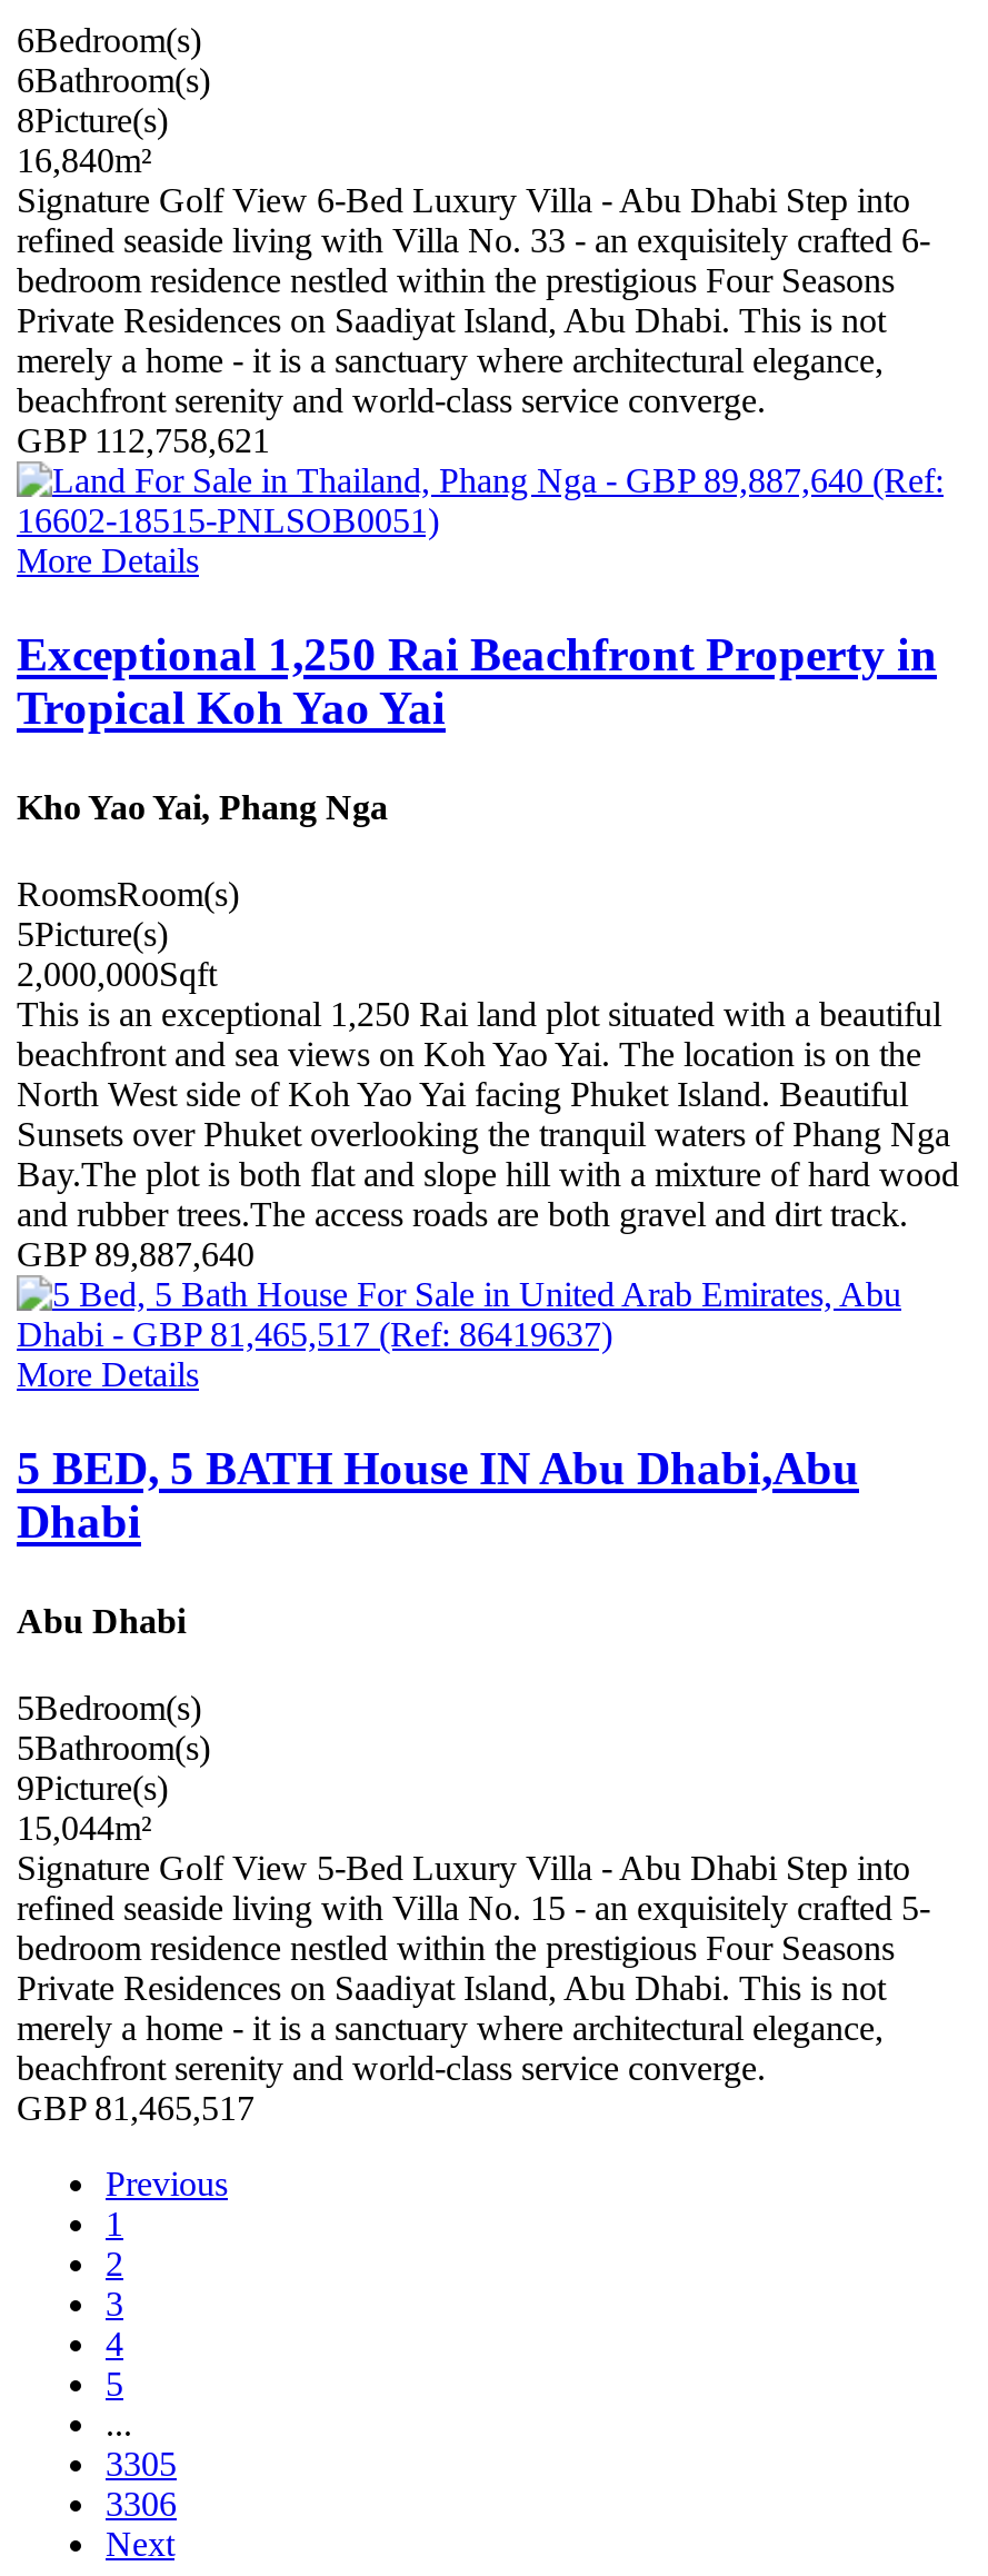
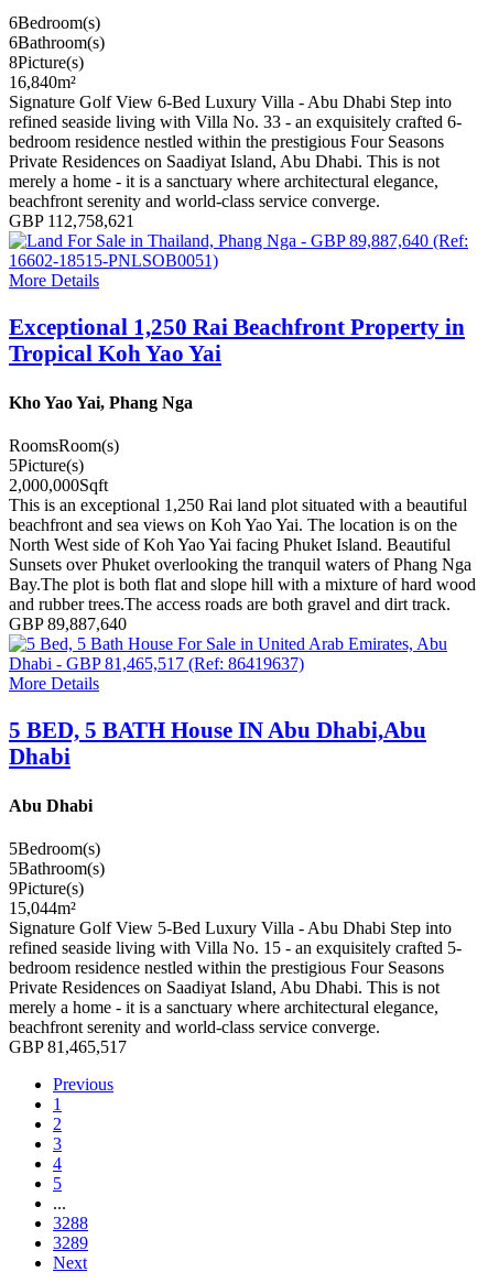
- 3305
+ 3288

- 3306
+ 3289
